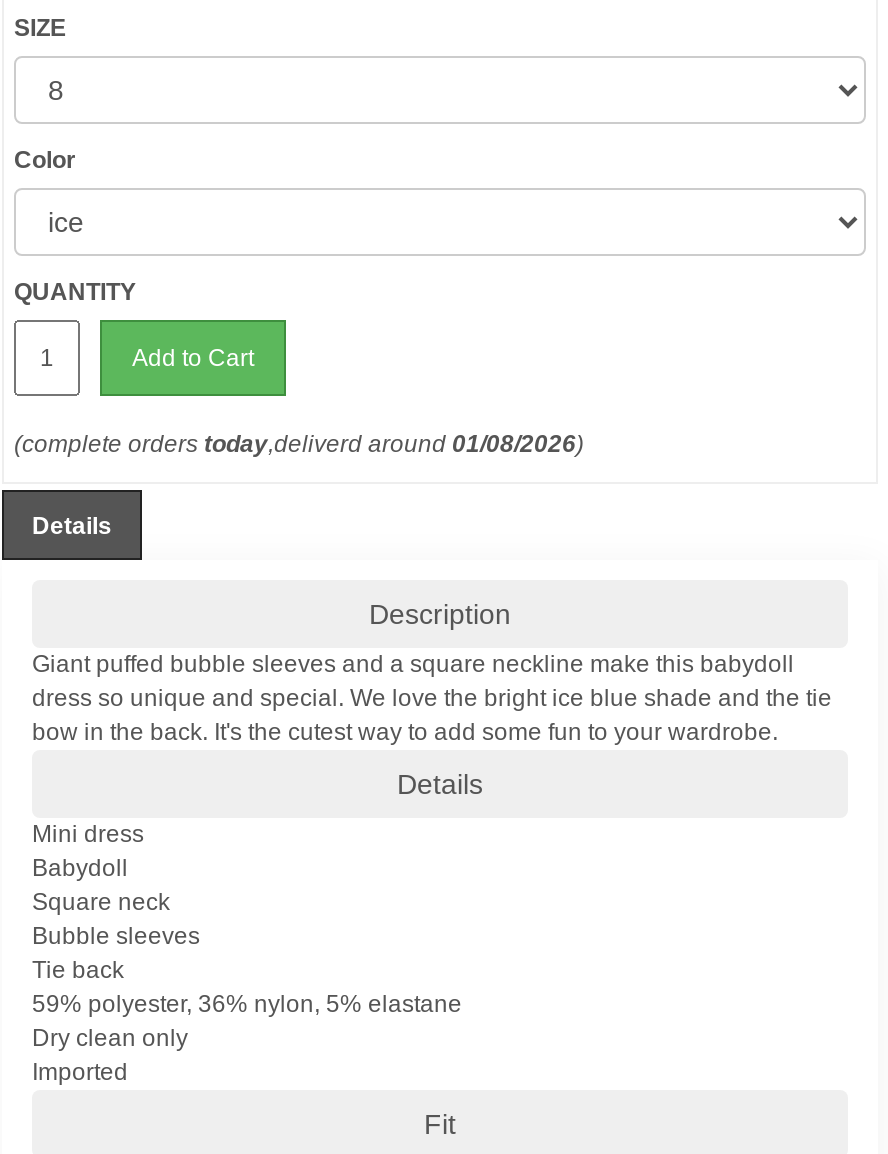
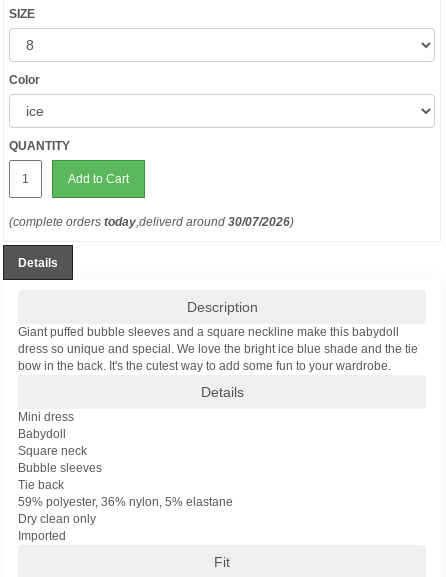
- (complete orders today,deliverd around 01/08/2026)
+ (complete orders today,deliverd around 30/07/2026)
